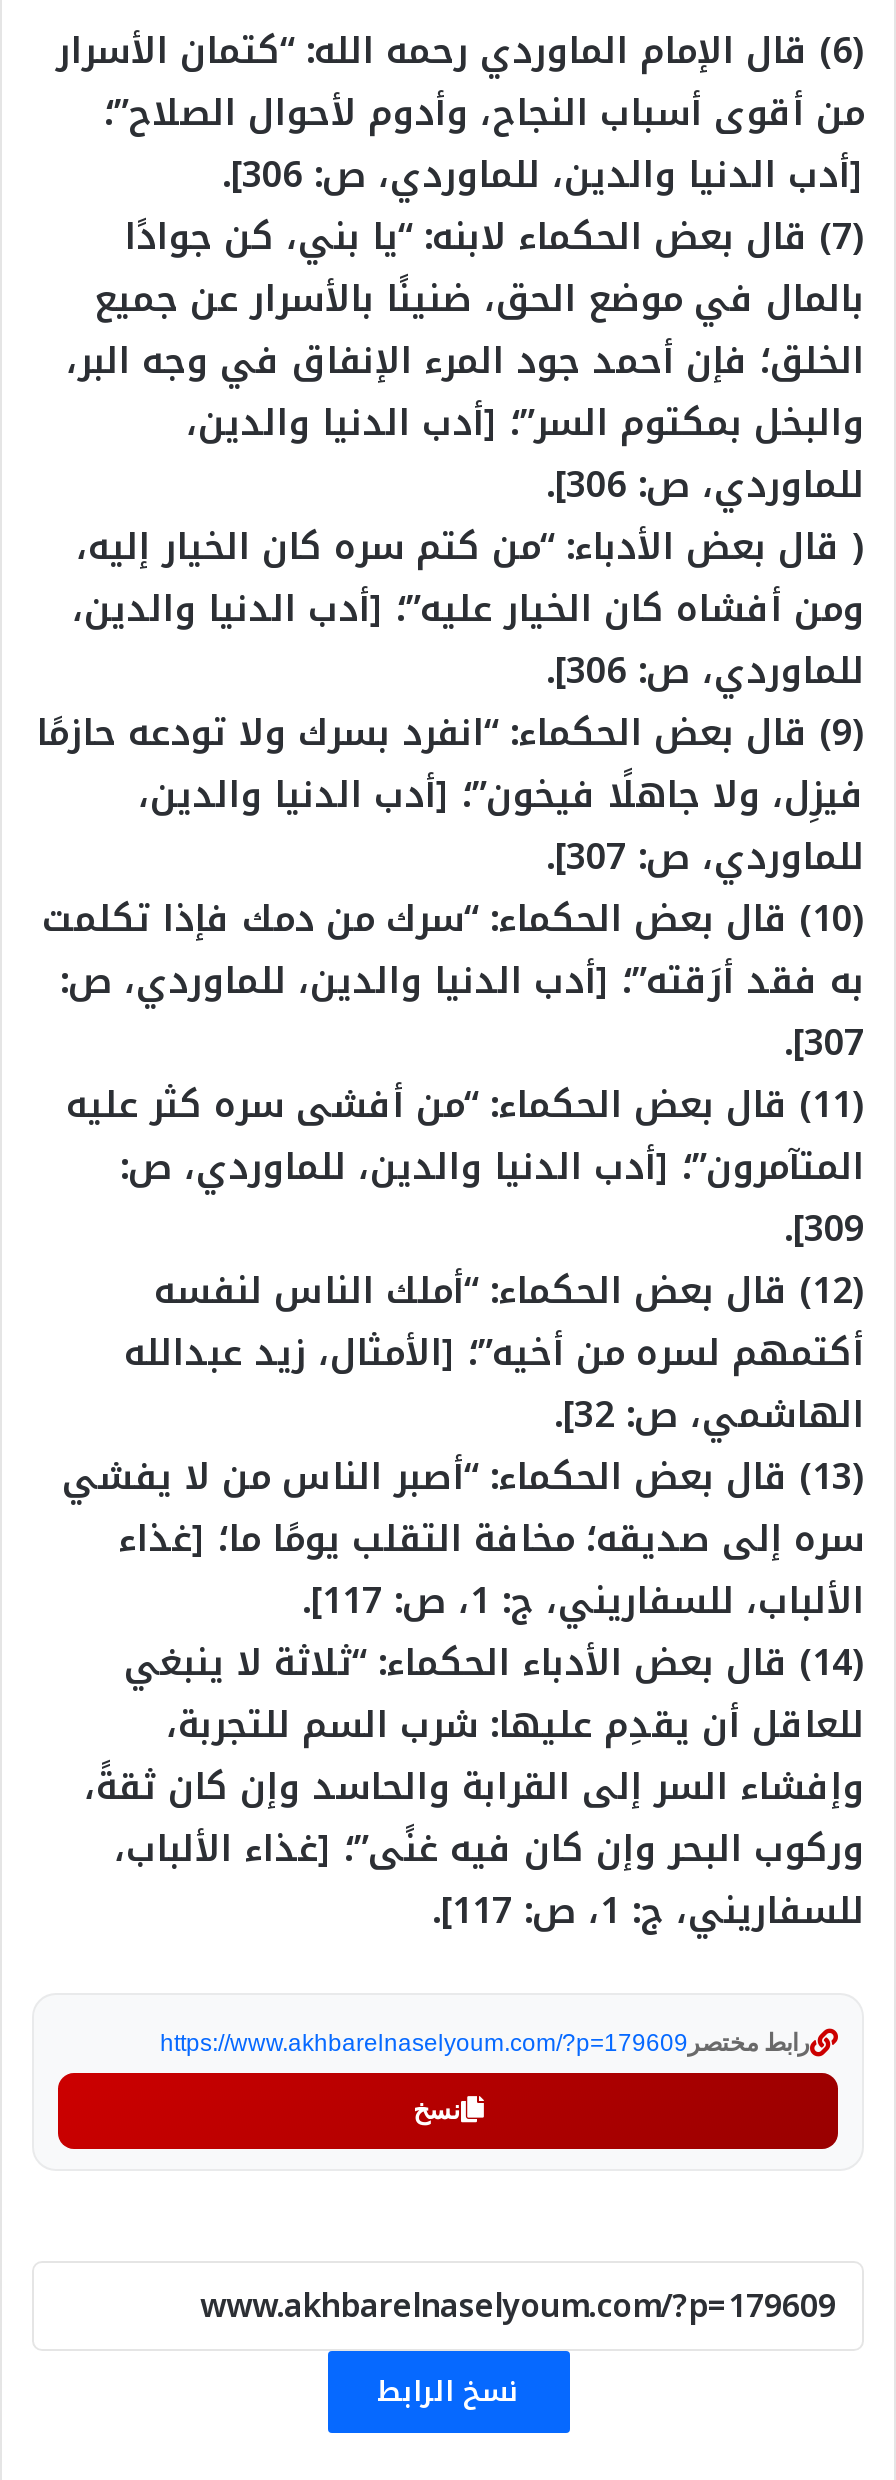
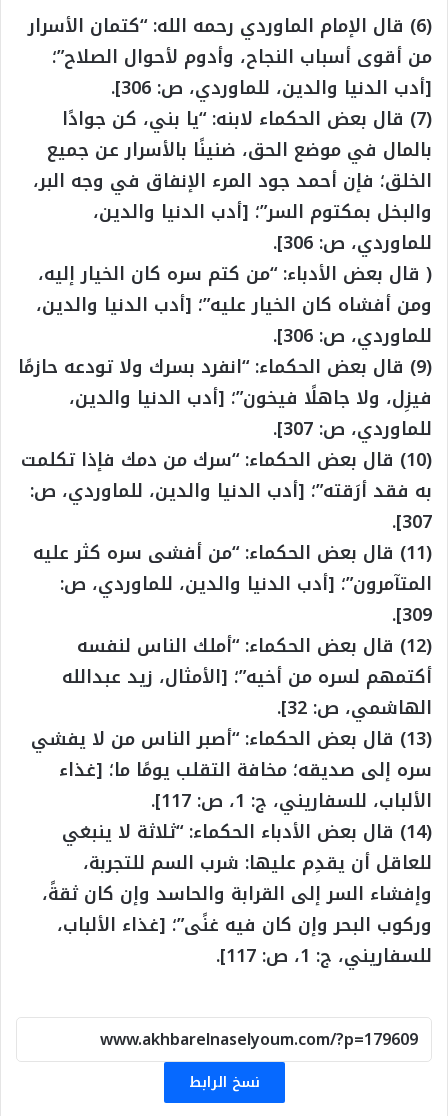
- رابط مختصر https://www.akhbarelnaselyoum.com/?p=179609
- نسخ
